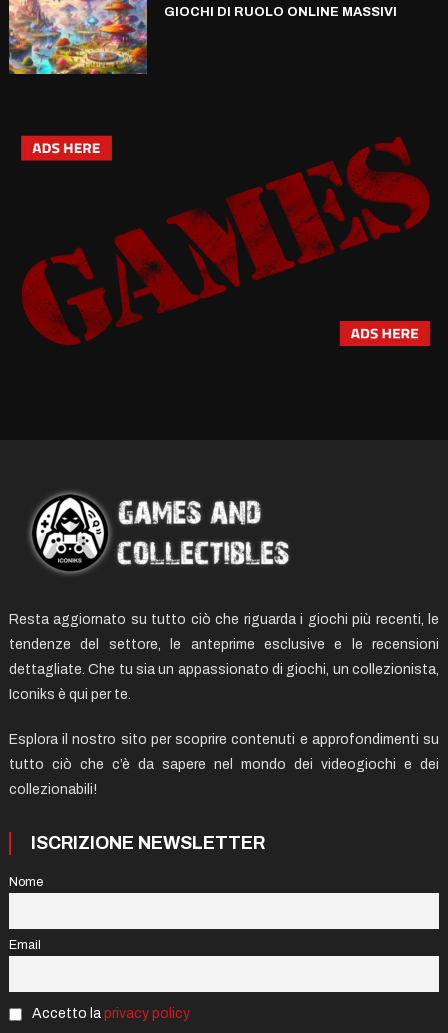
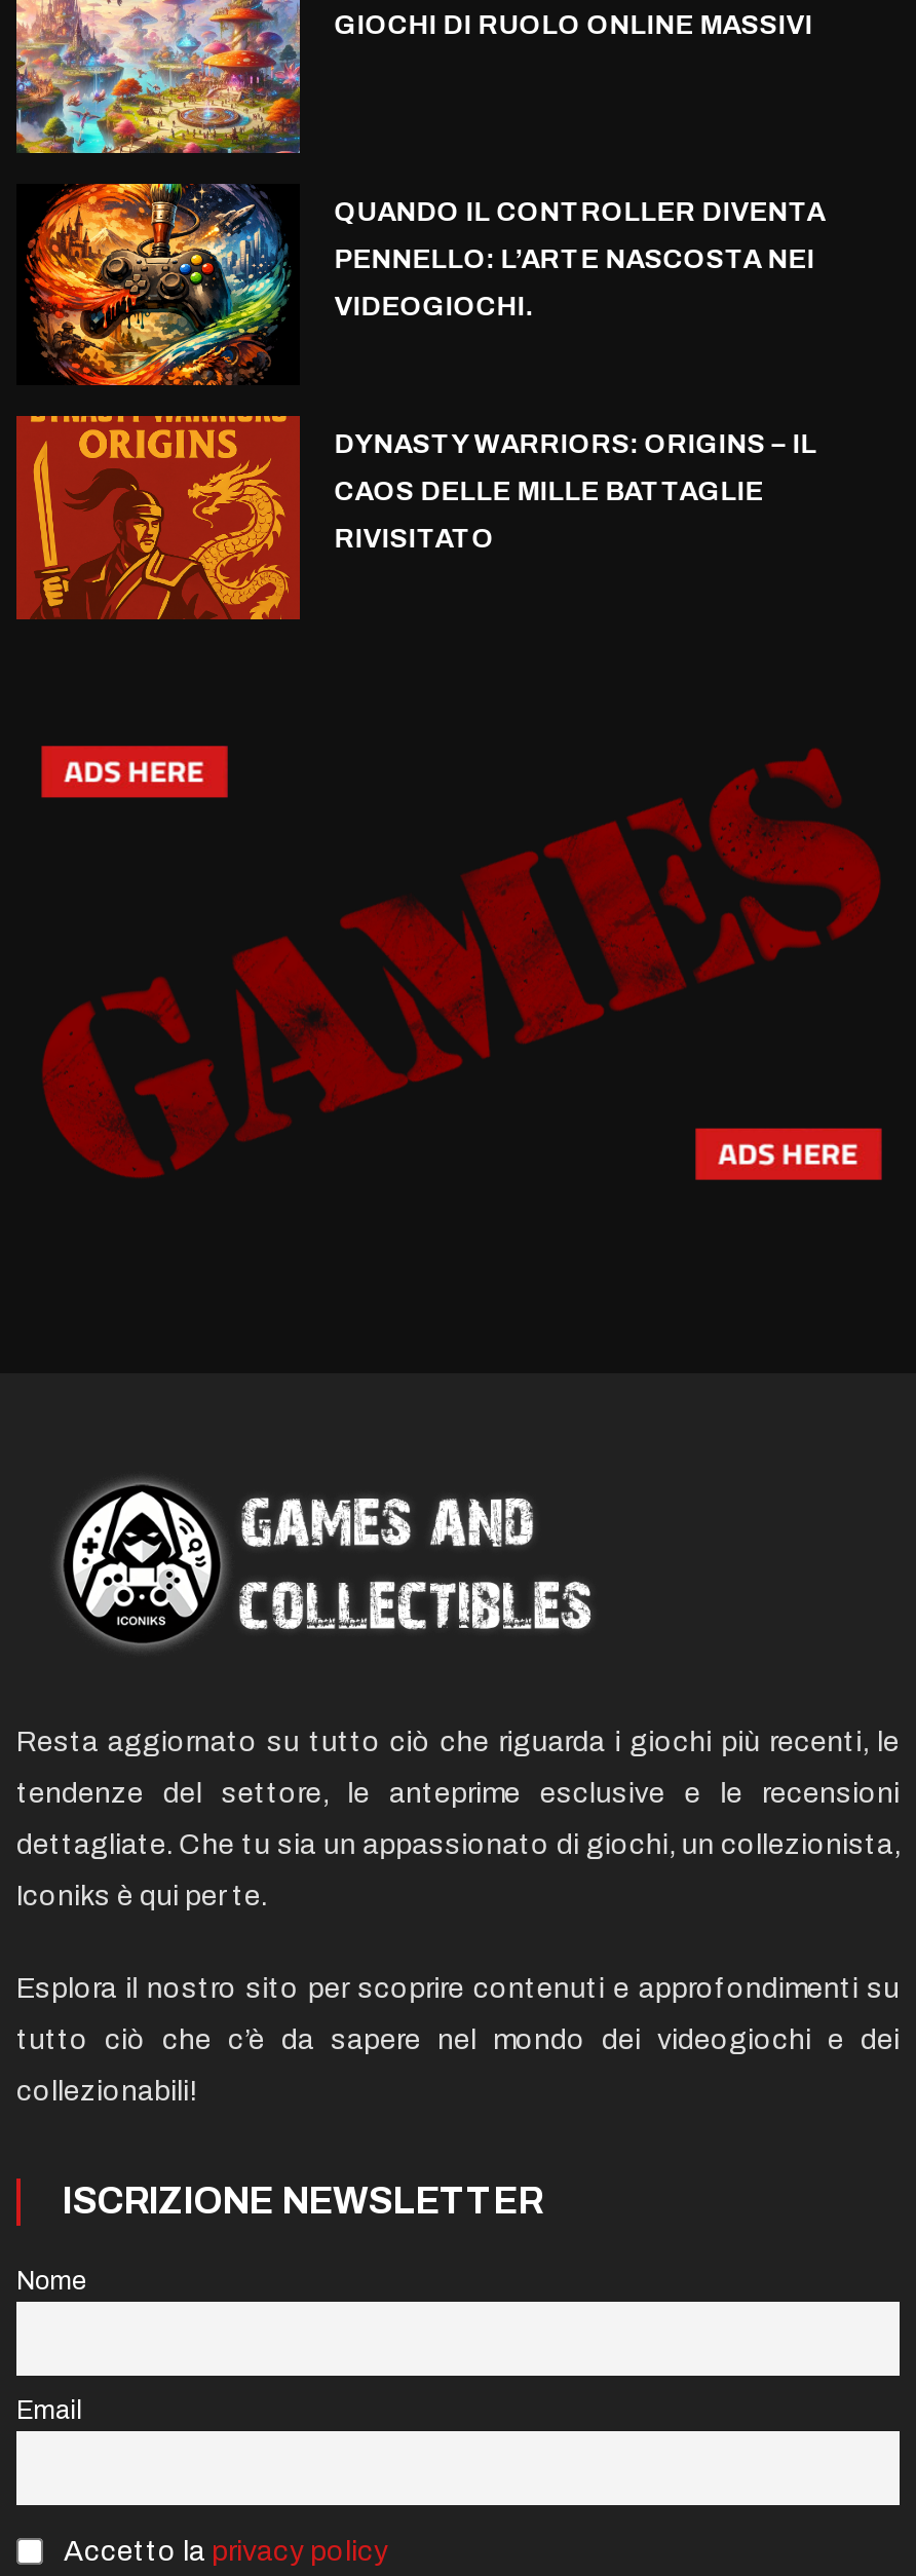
+ [image]
+ DYNASTY WARRIORS: ORIGINS – IL
+ CAOS DELLE MILLE BATTAGLIE
+ RIVISITATO

+ [image]
+ QUANDO IL CONTROLLER DIVENTA
+ PENNELLO: L’ARTE NASCOSTA NEI
+ VIDEOGIOCHI.
